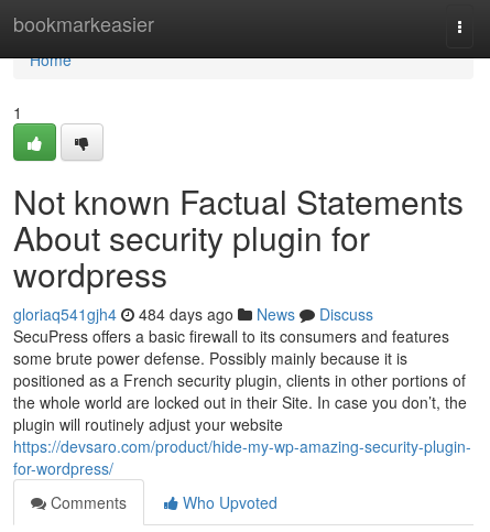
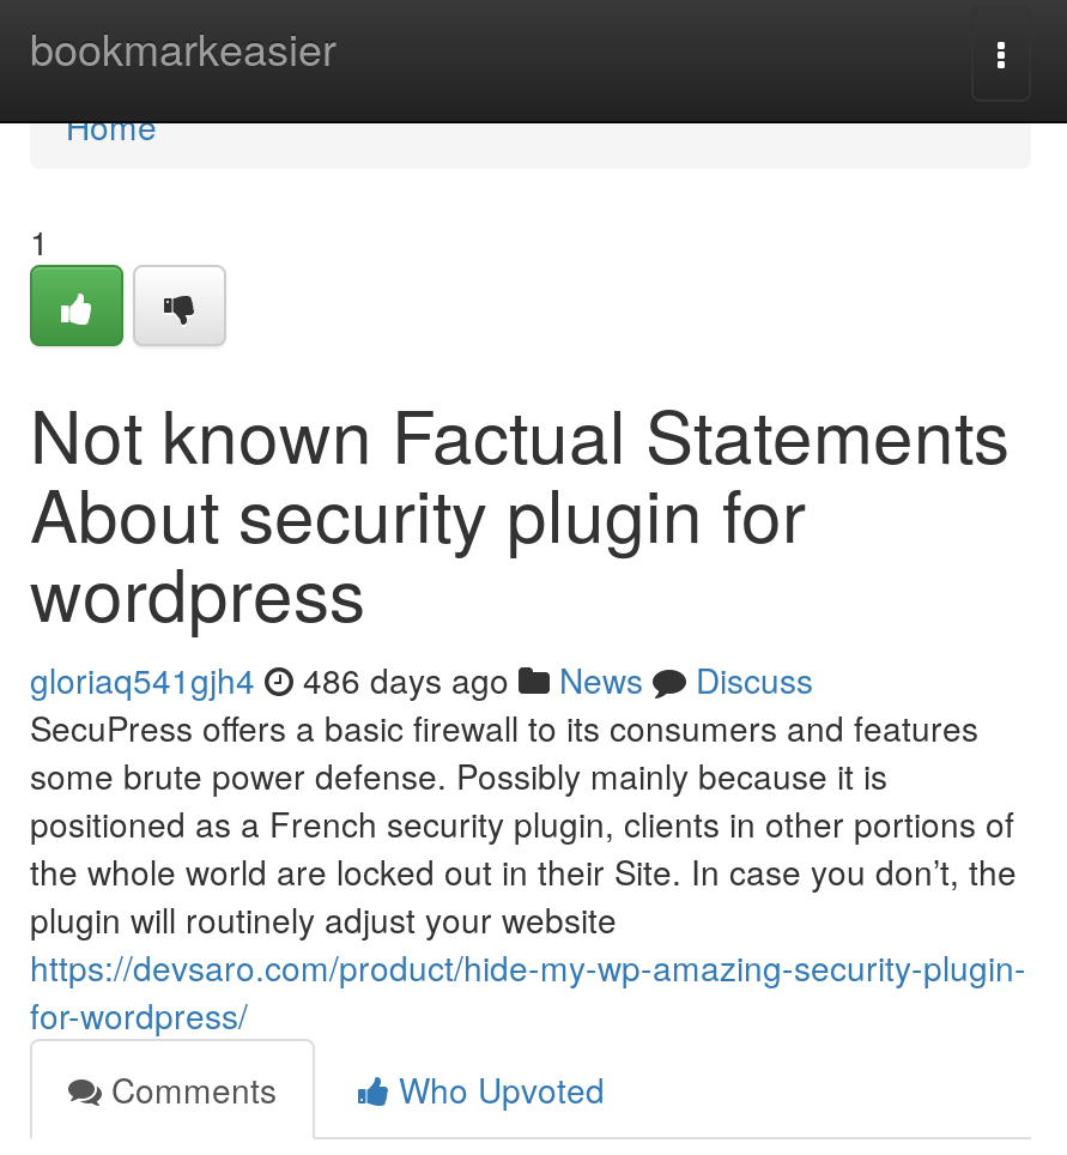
- gloriaq541gjh4 484 days ago News Discuss
+ gloriaq541gjh4 486 days ago News Discuss
